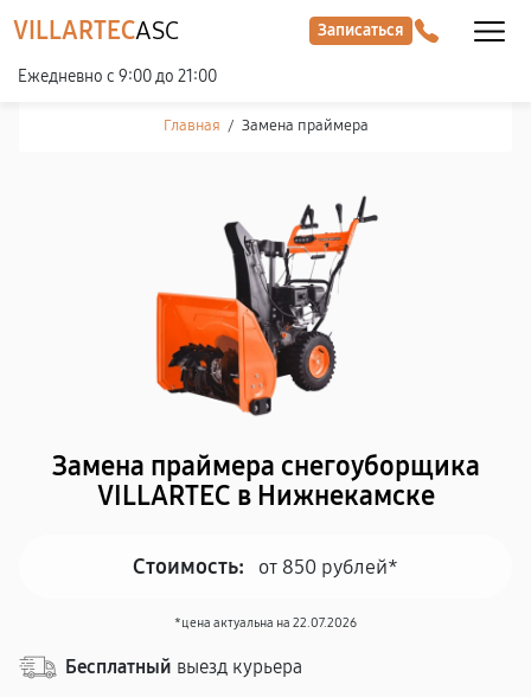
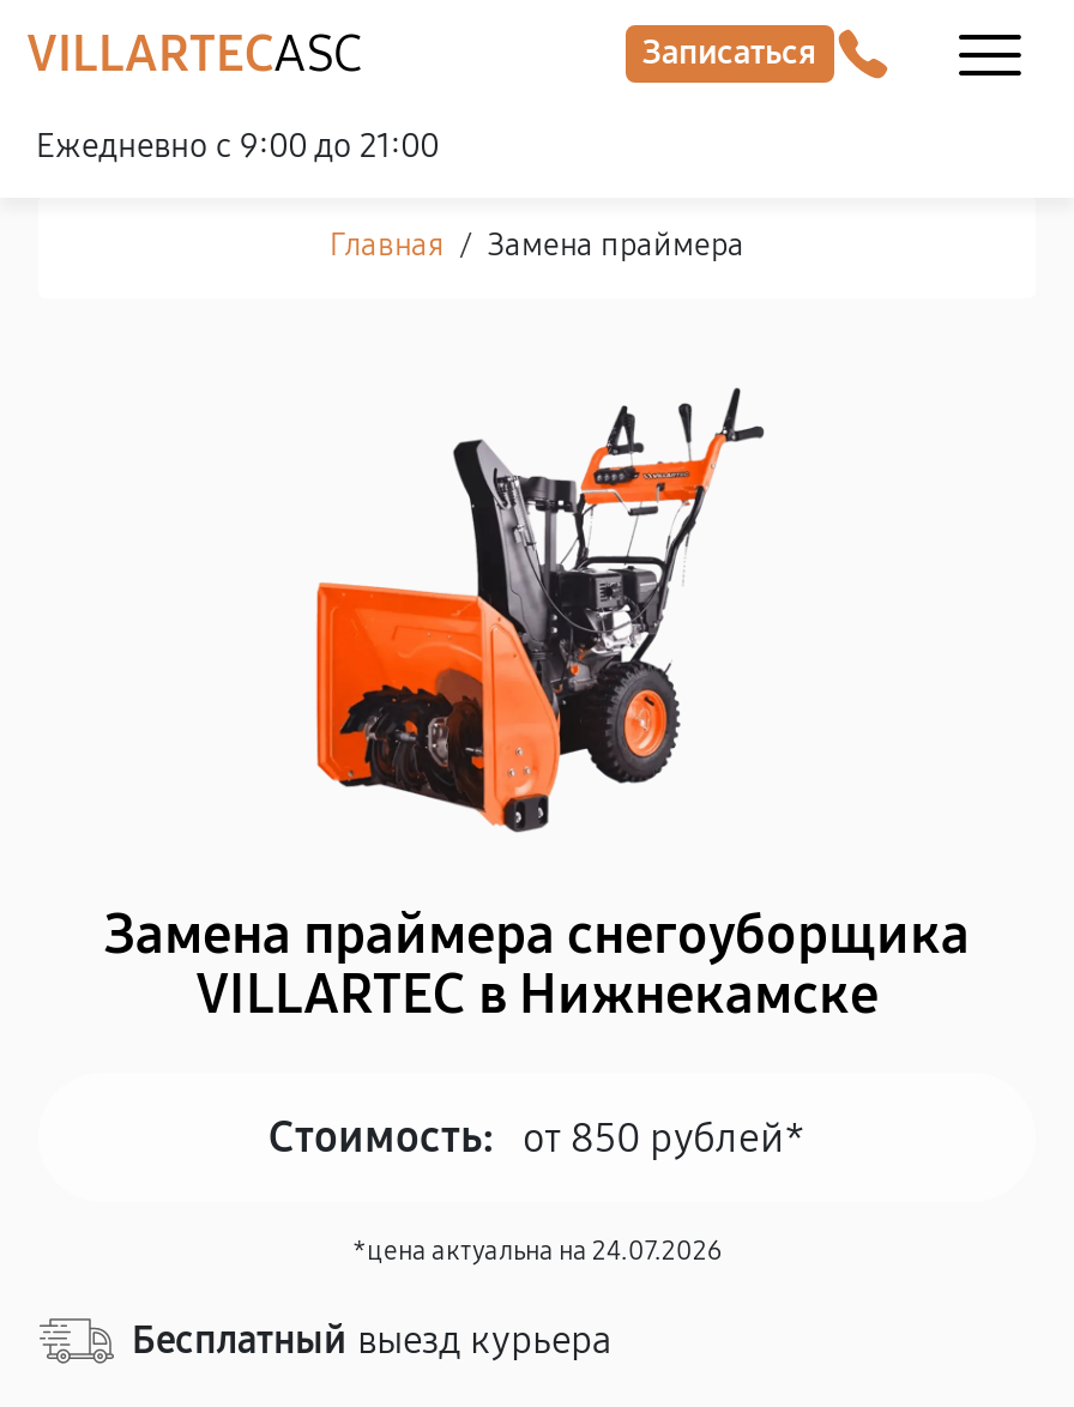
- *цена актуальна на 22.07.2026
+ *цена актуальна на 24.07.2026
